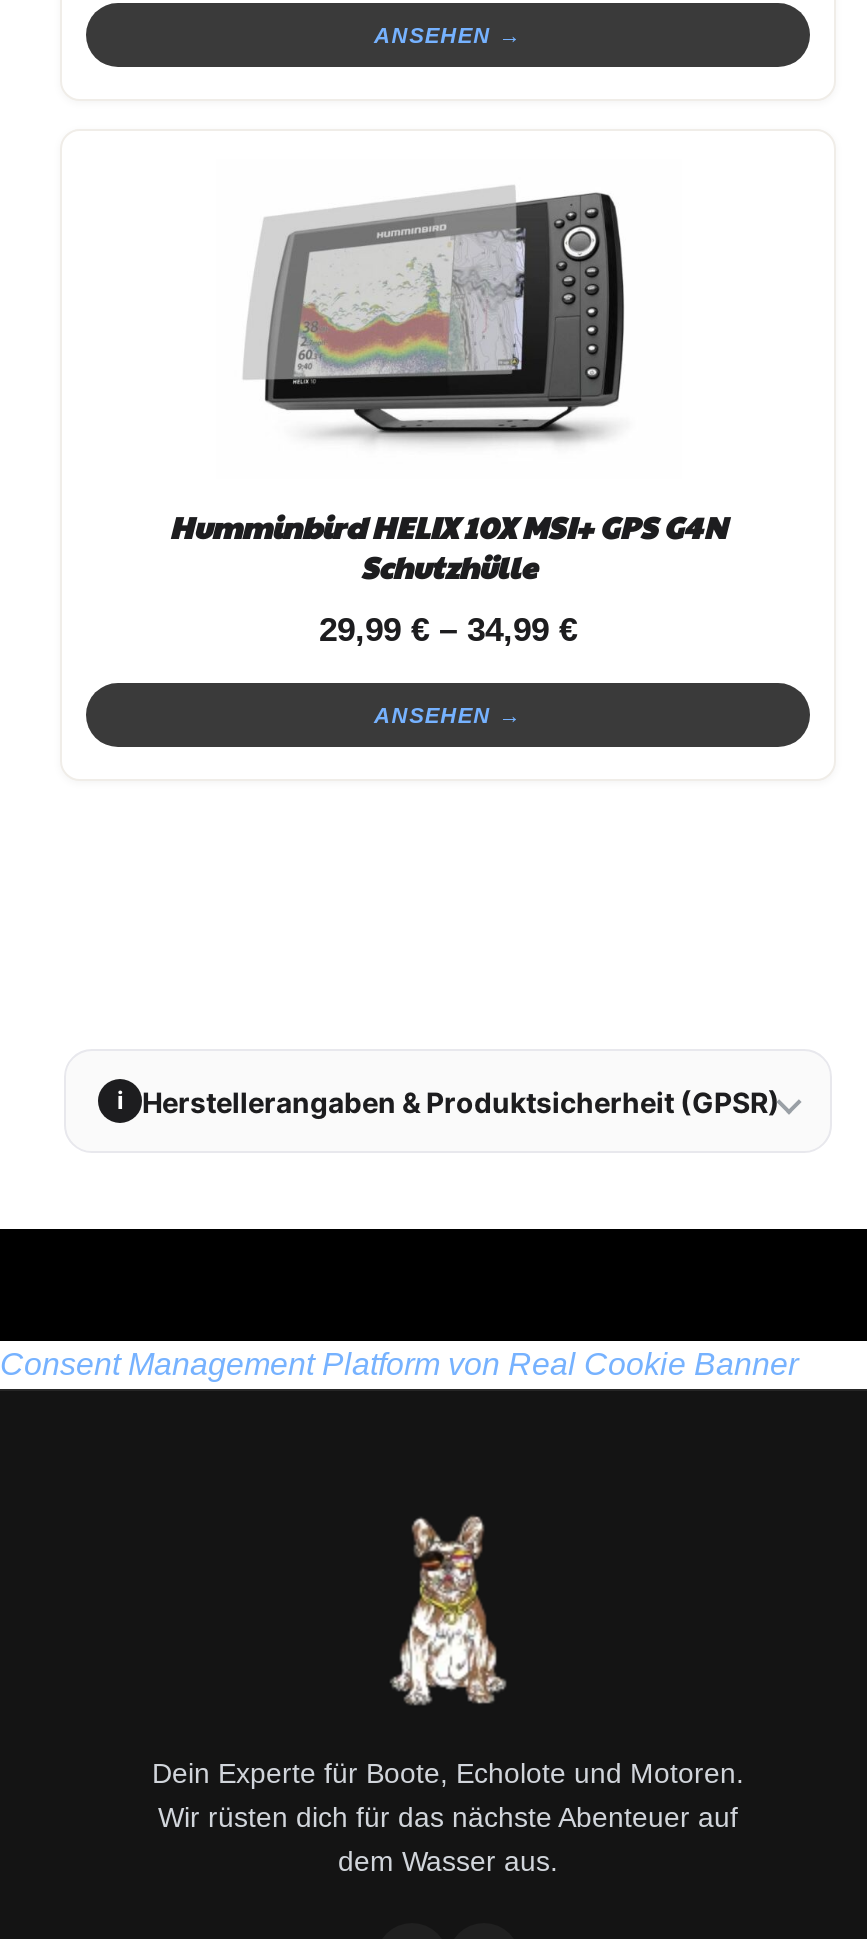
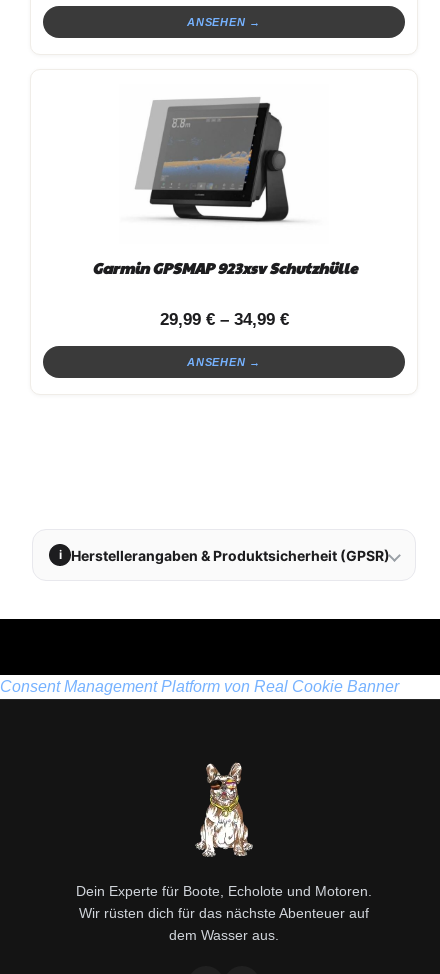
- [image]
- Humminbird HELIX 10X MSI+ GPS G4N
- Schutzhülle
+ [image]
+ Garmin GPSMAP 923xsv Schutzhülle
